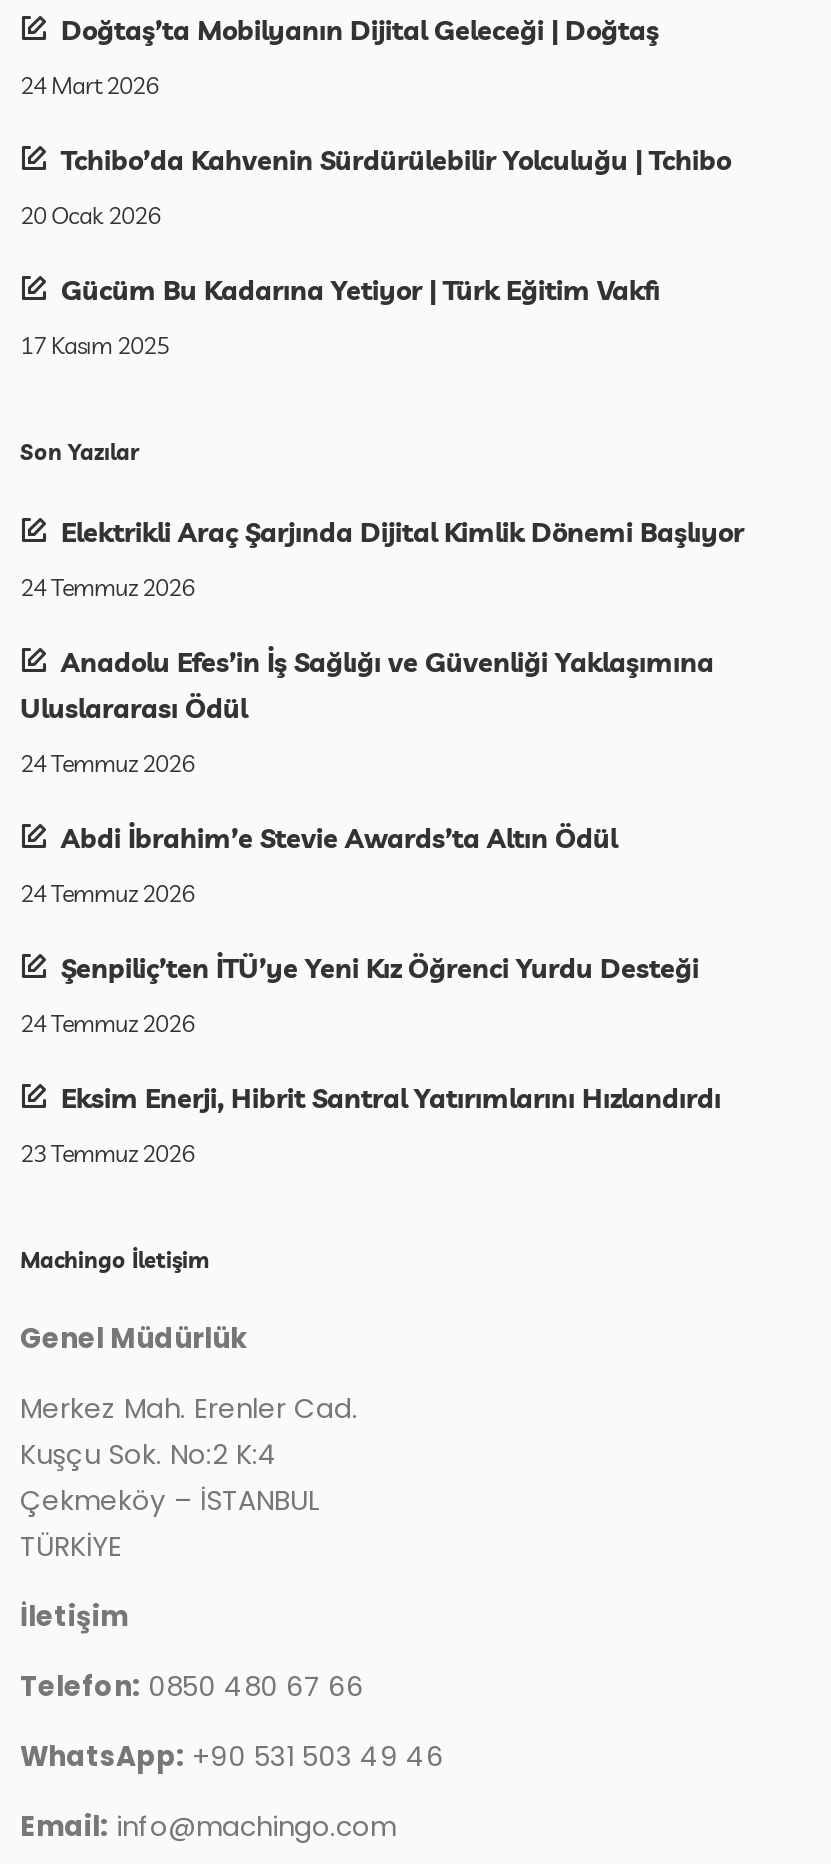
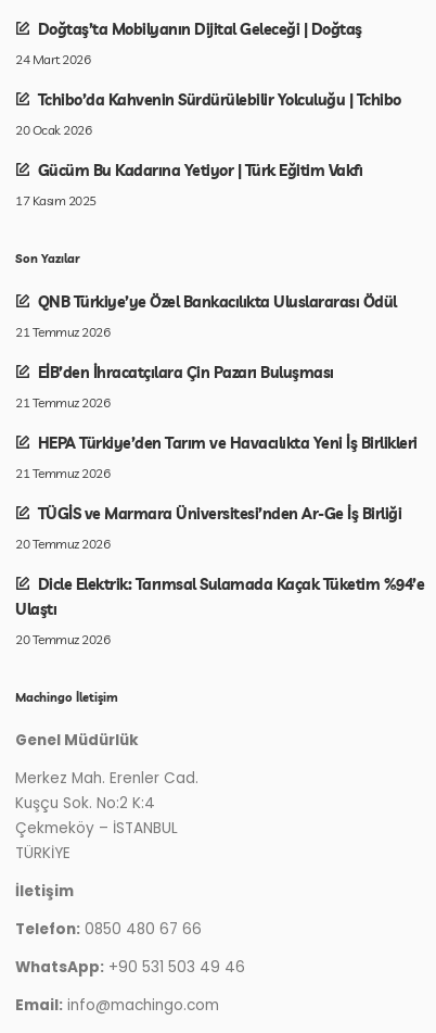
- Elektrikli Araç Şarjında Dijital Kimlik Dönemi Başlıyor
+ QNB Türkiye’ye Özel Bankacılıkta Uluslararası Ödül

- 24 Temmuz 2026
+ 21 Temmuz 2026

- Anadolu Efes’in İş Sağlığı ve Güvenliği Yaklaşımına
- Uluslararası Ödül
+ EİB’den İhracatçılara Çin Pazarı Buluşması

- 24 Temmuz 2026
+ 21 Temmuz 2026

- Abdi İbrahim’e Stevie Awards’ta Altın Ödül
+ HEPA Türkiye’den Tarım ve Havacılıkta Yeni İş Birlikleri

- 24 Temmuz 2026
+ 21 Temmuz 2026

- Şenpiliç’ten İTÜ’ye Yeni Kız Öğrenci Yurdu Desteği
+ TÜGİS ve Marmara Üniversitesi’nden Ar-Ge İş Birliği

- 24 Temmuz 2026
+ 20 Temmuz 2026

- Eksim Enerji, Hibrit Santral Yatırımlarını Hızlandırdı
+ Dicle Elektrik: Tarımsal Sulamada Kaçak Tüketim %94’e
+ Ulaştı

- 23 Temmuz 2026
+ 20 Temmuz 2026
